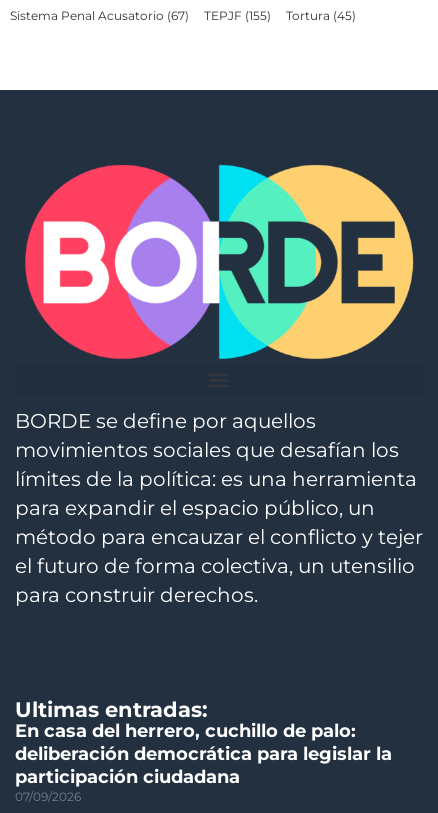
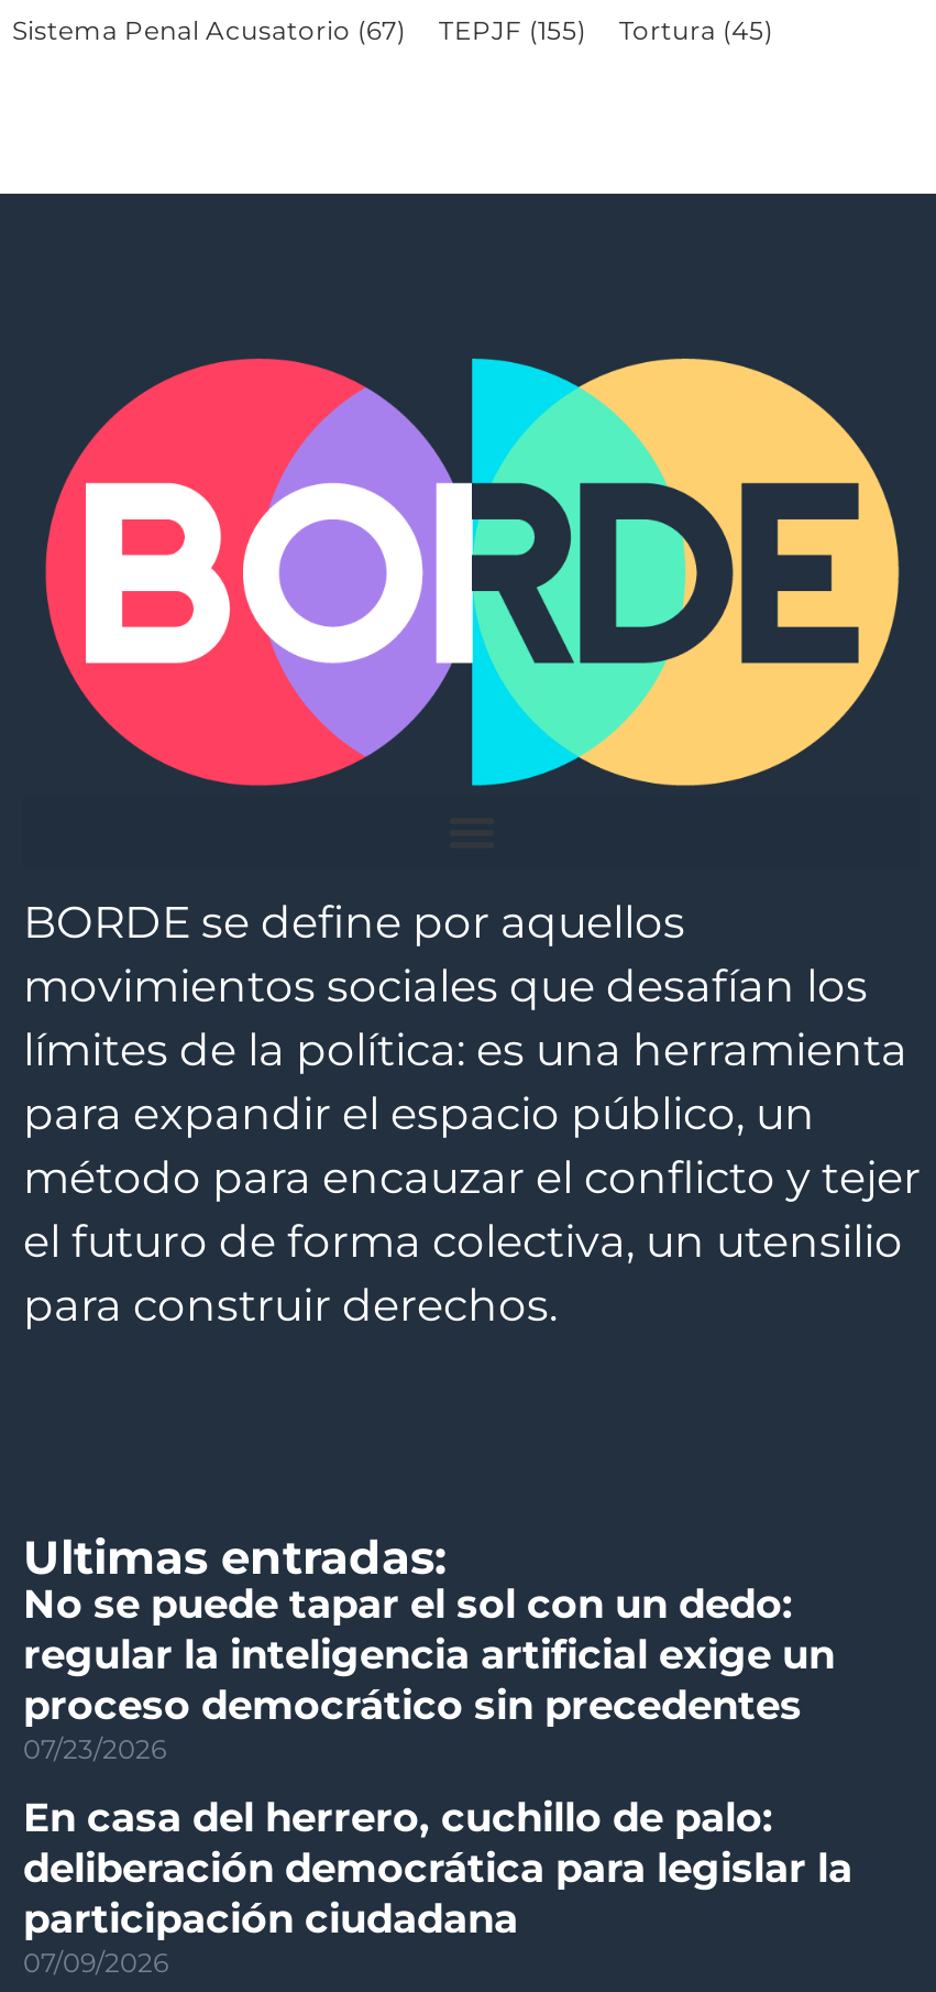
+ No se puede tapar el sol con un dedo:
+ regular la inteligencia artificial exige un
+ proceso democrático sin precedentes
+ 07/23/2026
